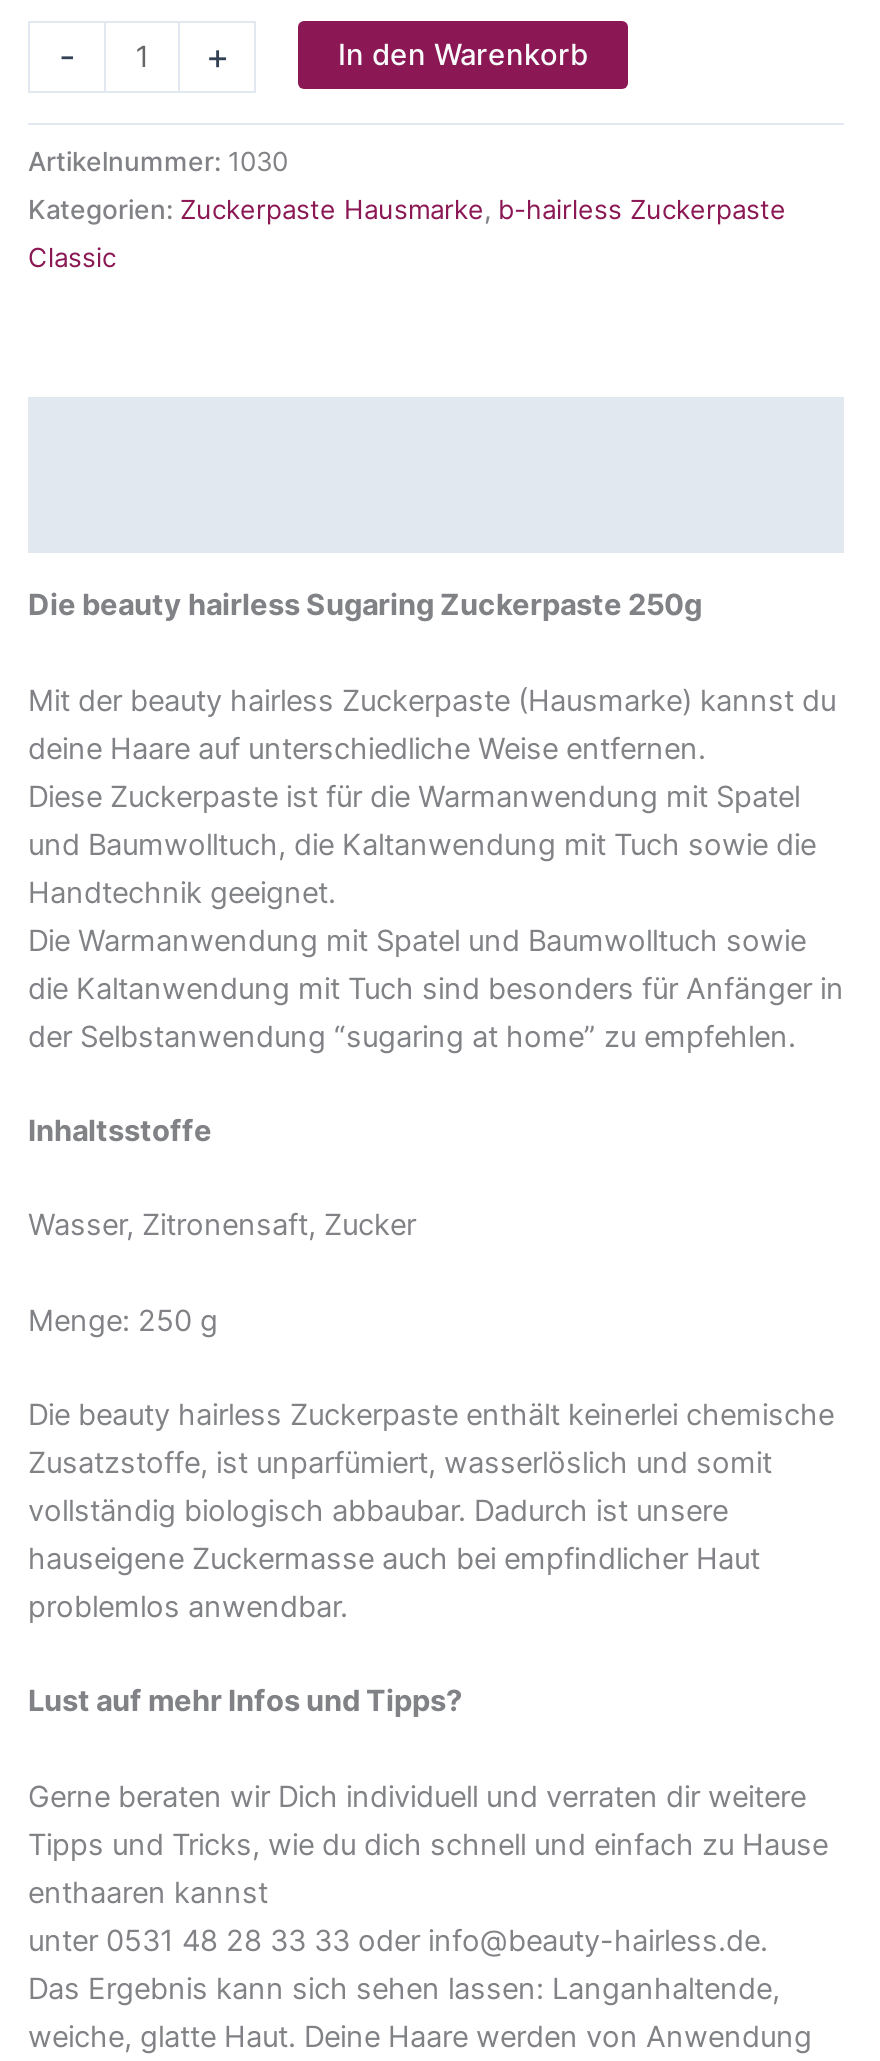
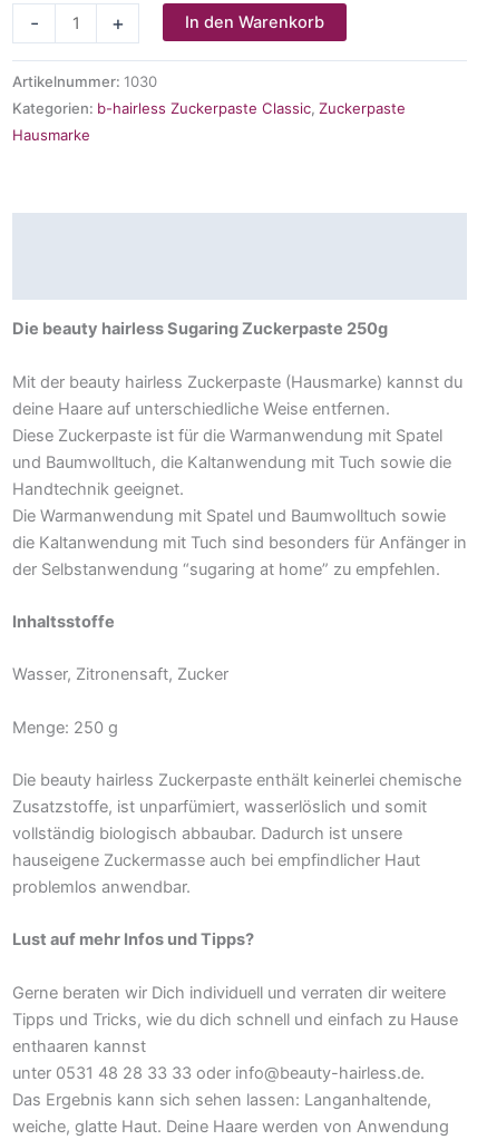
- Kategorien: Zuckerpaste Hausmarke, b-hairless Zuckerpaste
+ Kategorien: b-hairless Zuckerpaste Classic, Zuckerpaste

- Classic
+ Hausmarke
